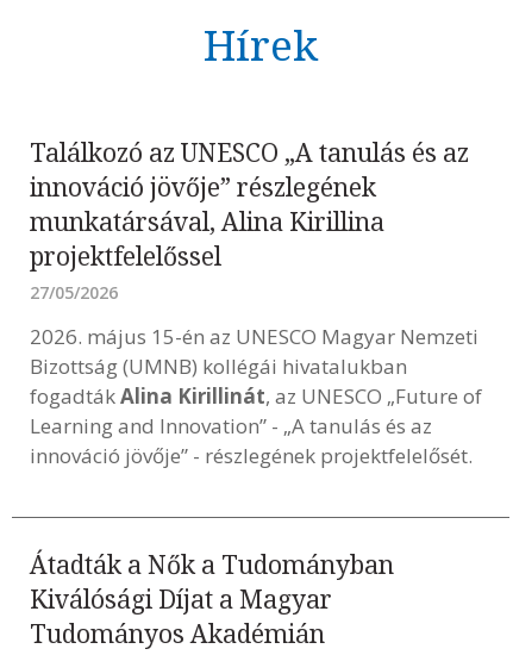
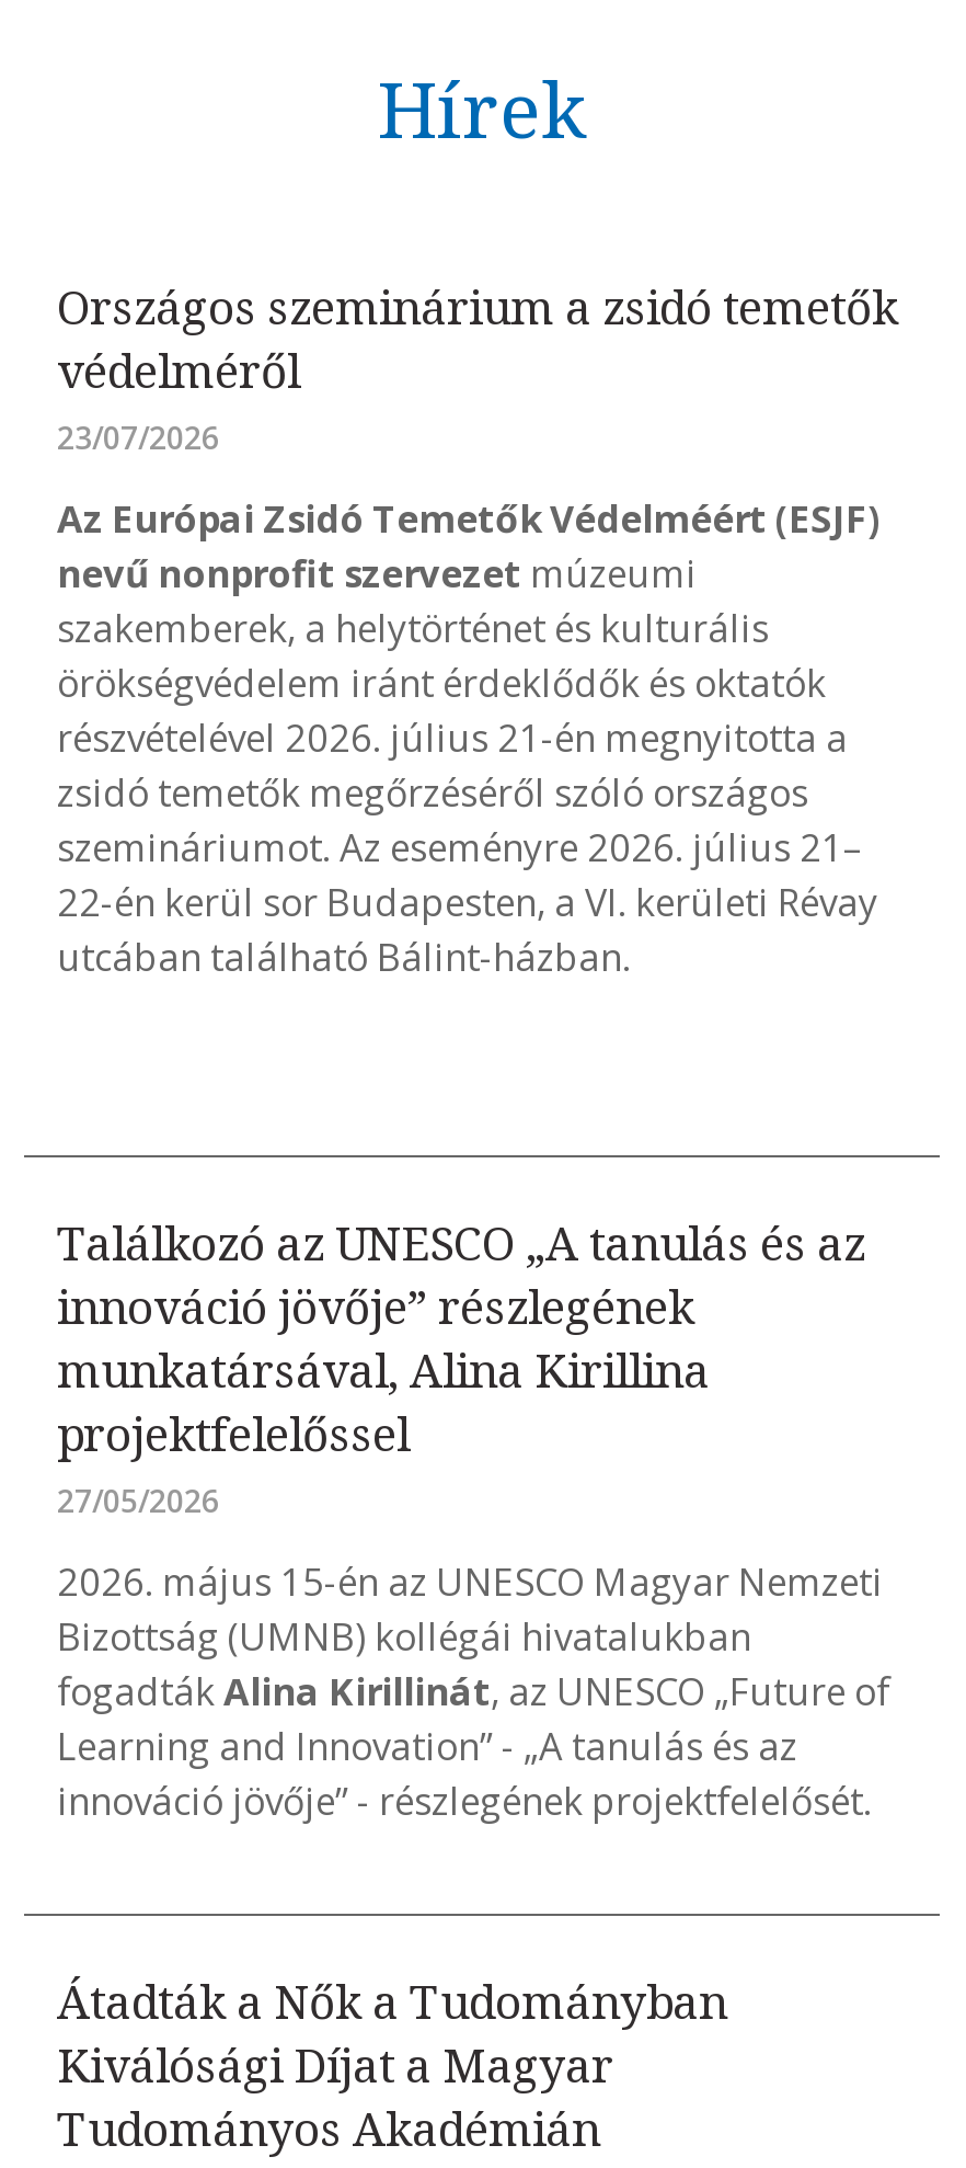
+ Országos szeminárium a zsidó temetők
+ védelméről
+ 23/07/2026
+ Az Európai Zsidó Temetők Védelméért (ESJF)
+ nevű nonprofit szervezet múzeumi
+ szakemberek, a helytörténet és kulturális
+ örökségvédelem iránt érdeklődők és oktatók
+ részvételével 2026. július 21-én megnyitotta a
+ zsidó temetők megőrzéséről szóló országos
+ szemináriumot. Az eseményre 2026. július 21–
+ 22-én kerül sor Budapesten, a VI. kerületi Révay
+ utcában található Bálint-házban.
